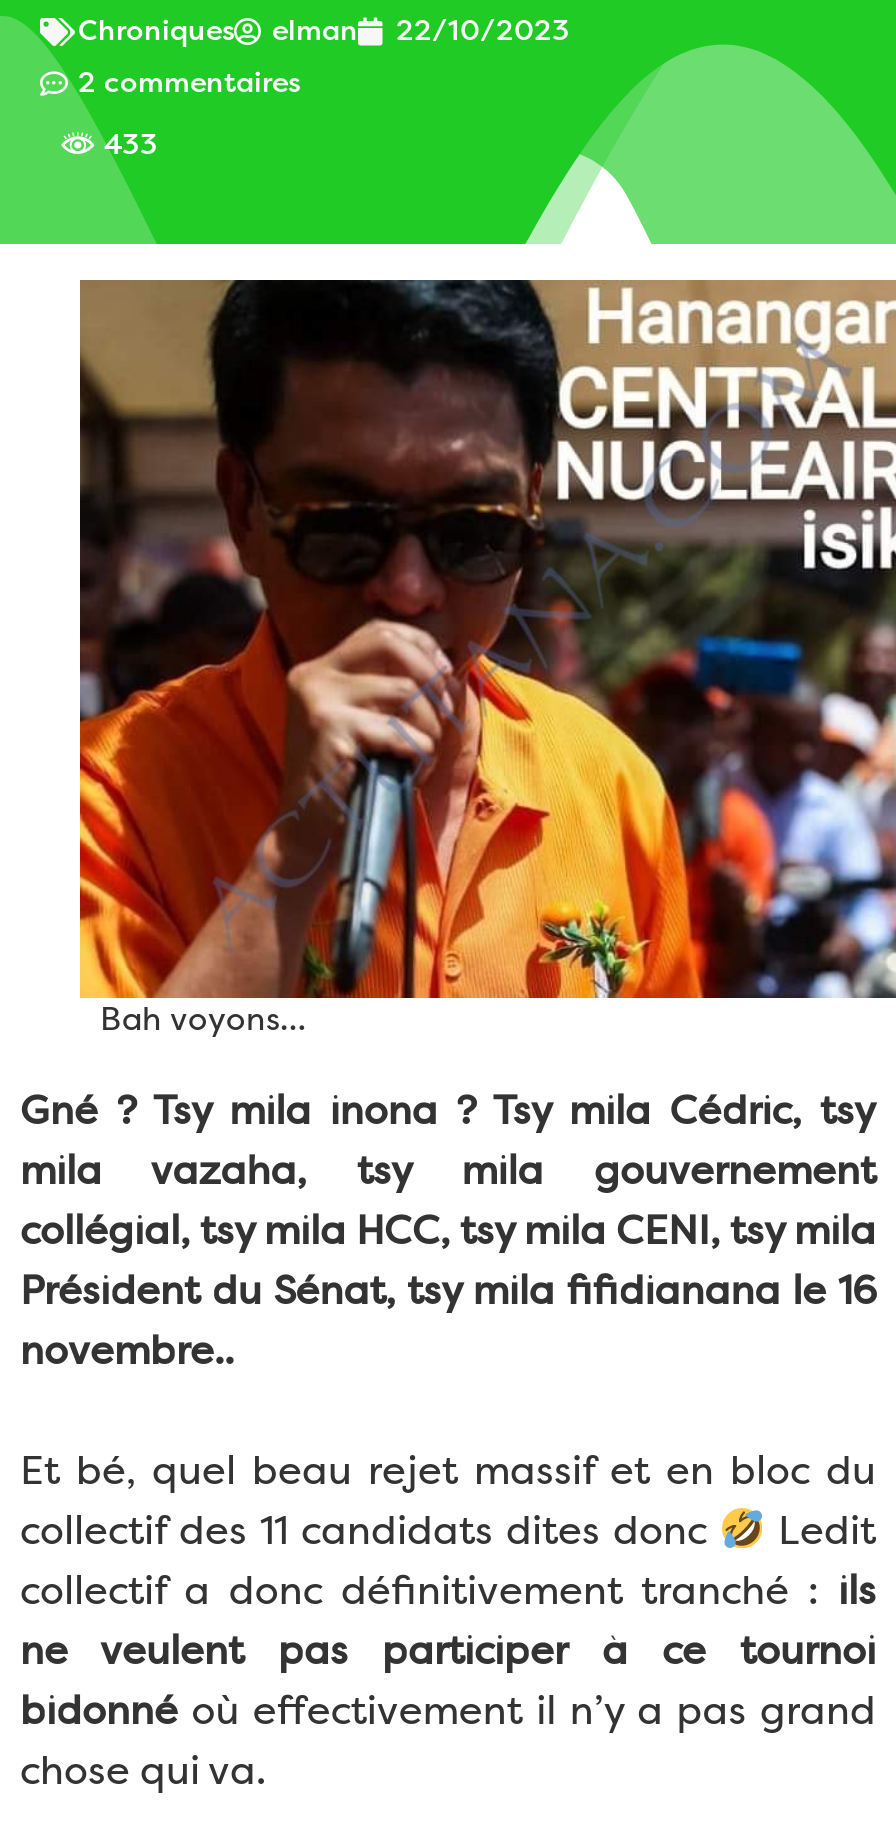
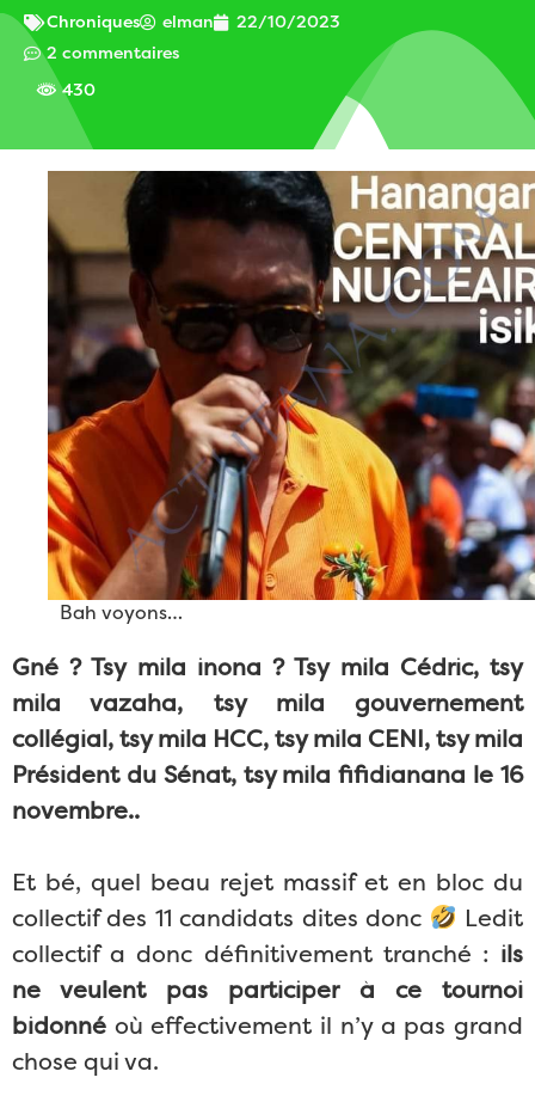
- 433
+ 430
